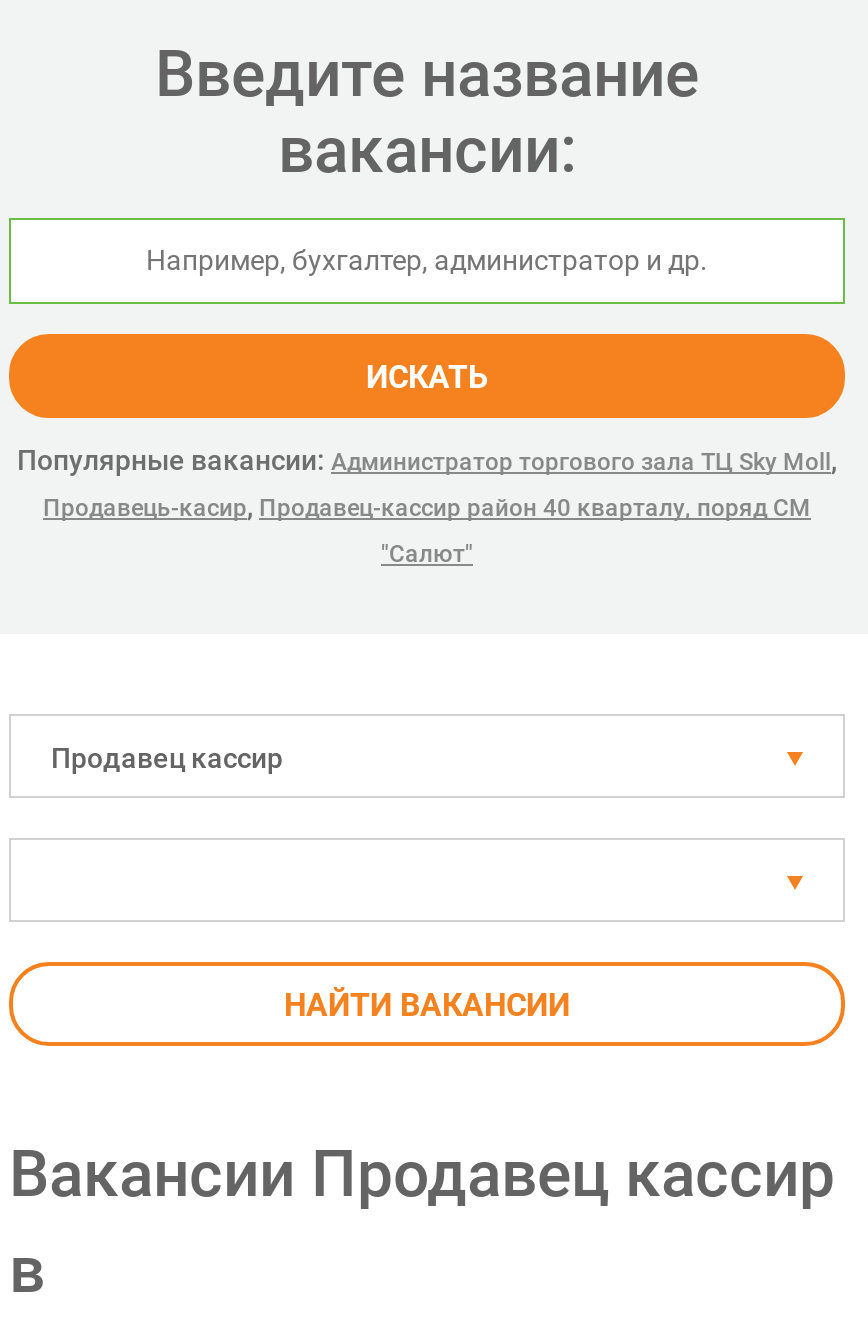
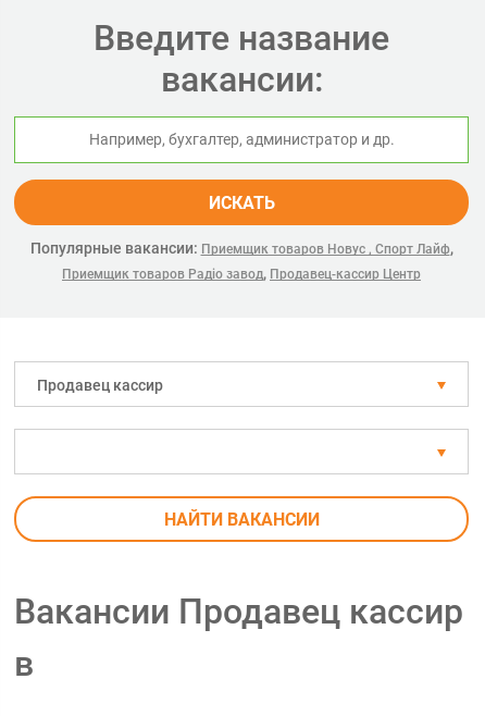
- Популярные вакансии: Администратор торгового зала ТЦ Sky Moll,
- Продавець-касир, Продавец-кассир район 40 кварталу, поряд СМ
- "Салют"
+ Популярные вакансии: Приемщик товаров Новус , Спорт Лайф,
+ Приемщик товаров Радіо завод, Продавец-кассир Центр
